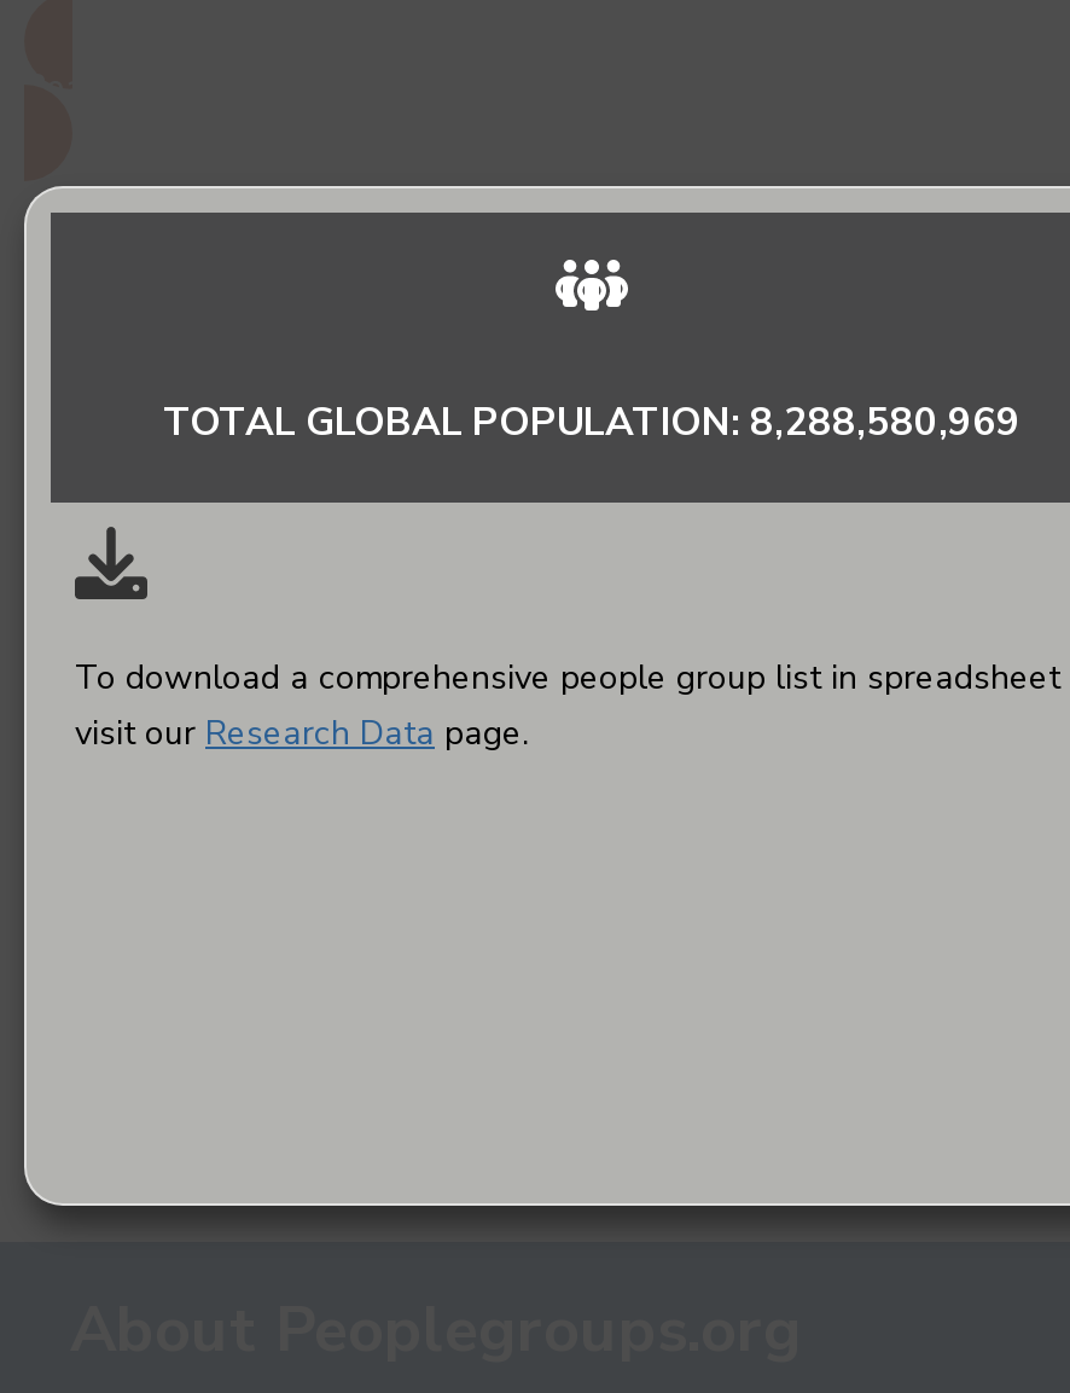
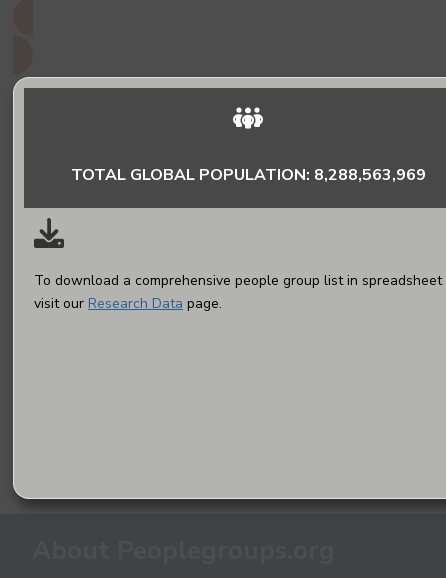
- TOTAL GLOBAL POPULATION: 8,288,580,969
+ TOTAL GLOBAL POPULATION: 8,288,563,969
